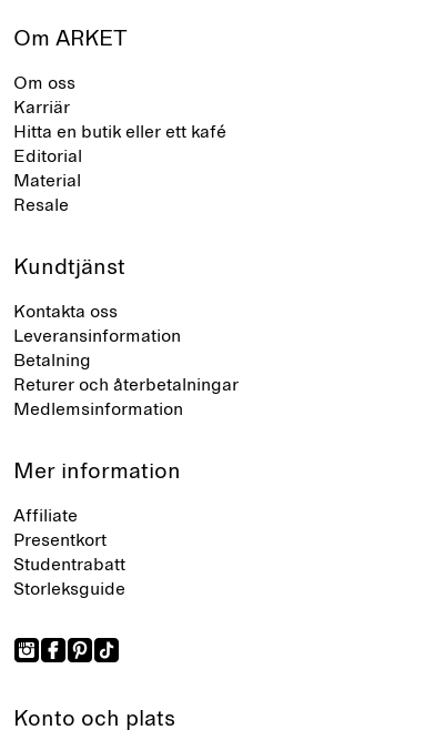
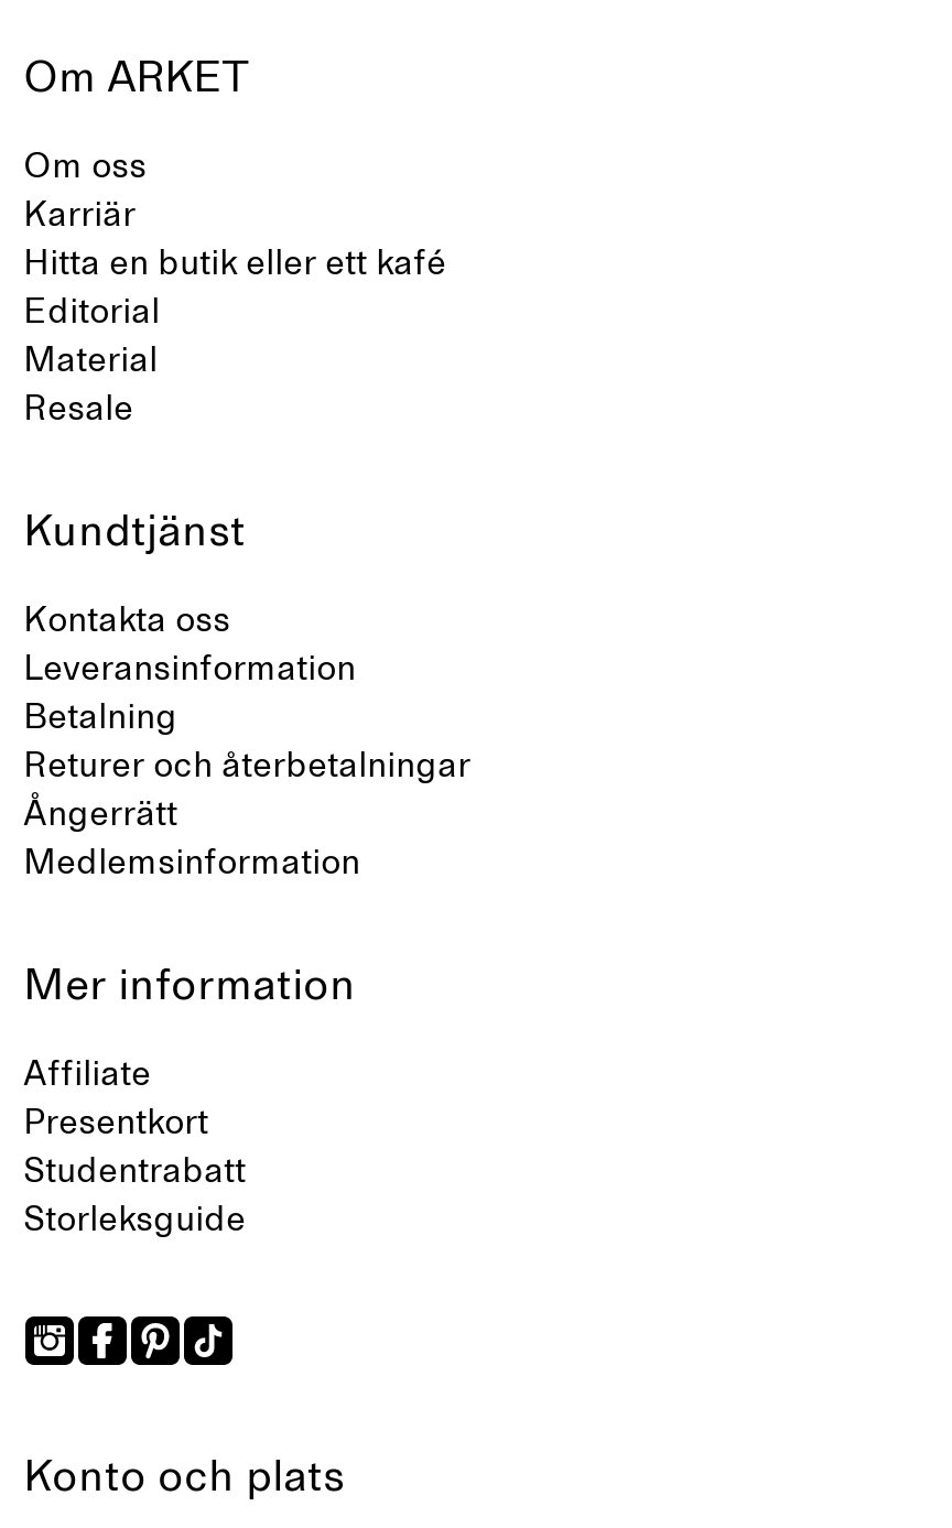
+ Ångerrätt
